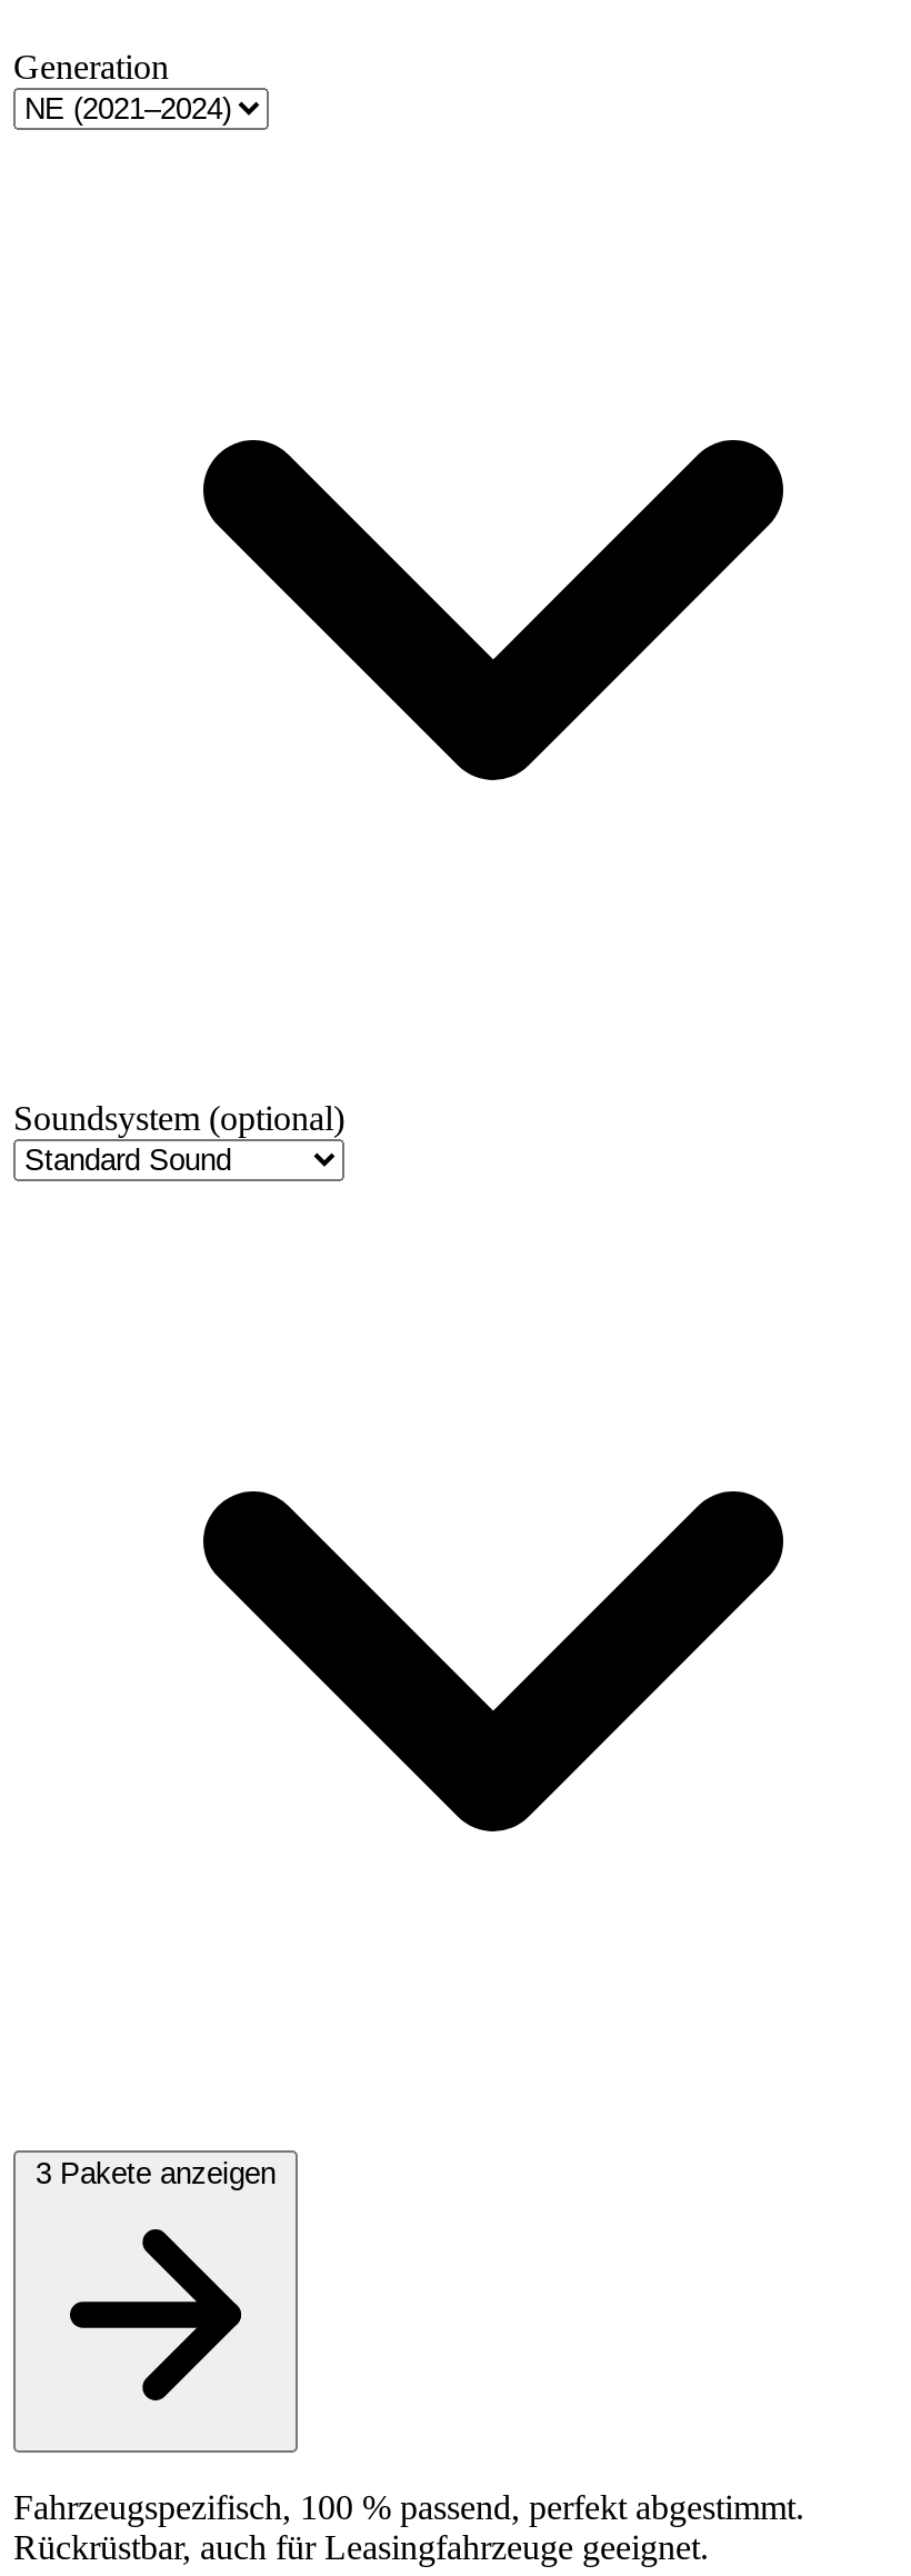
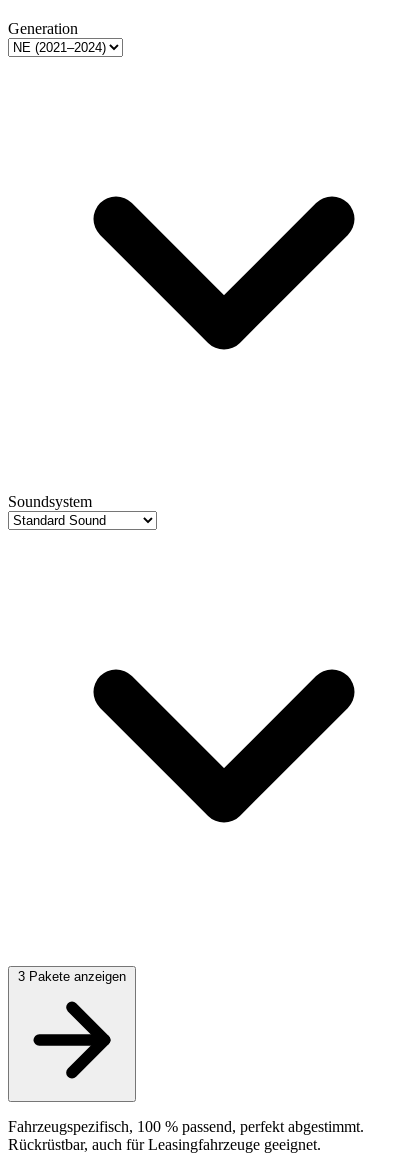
- Soundsystem (optional)
+ Soundsystem
